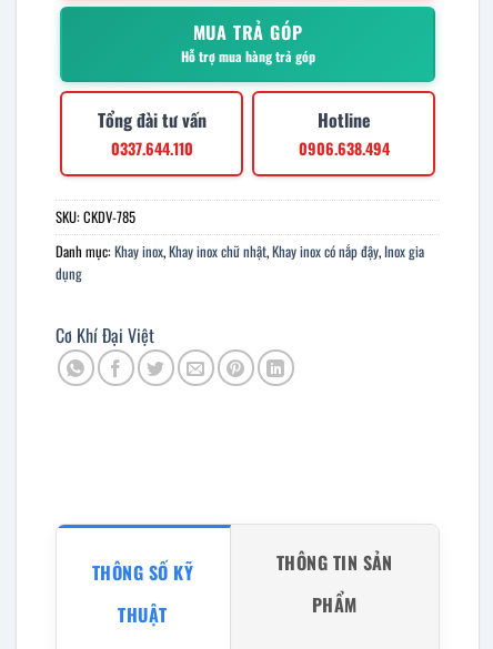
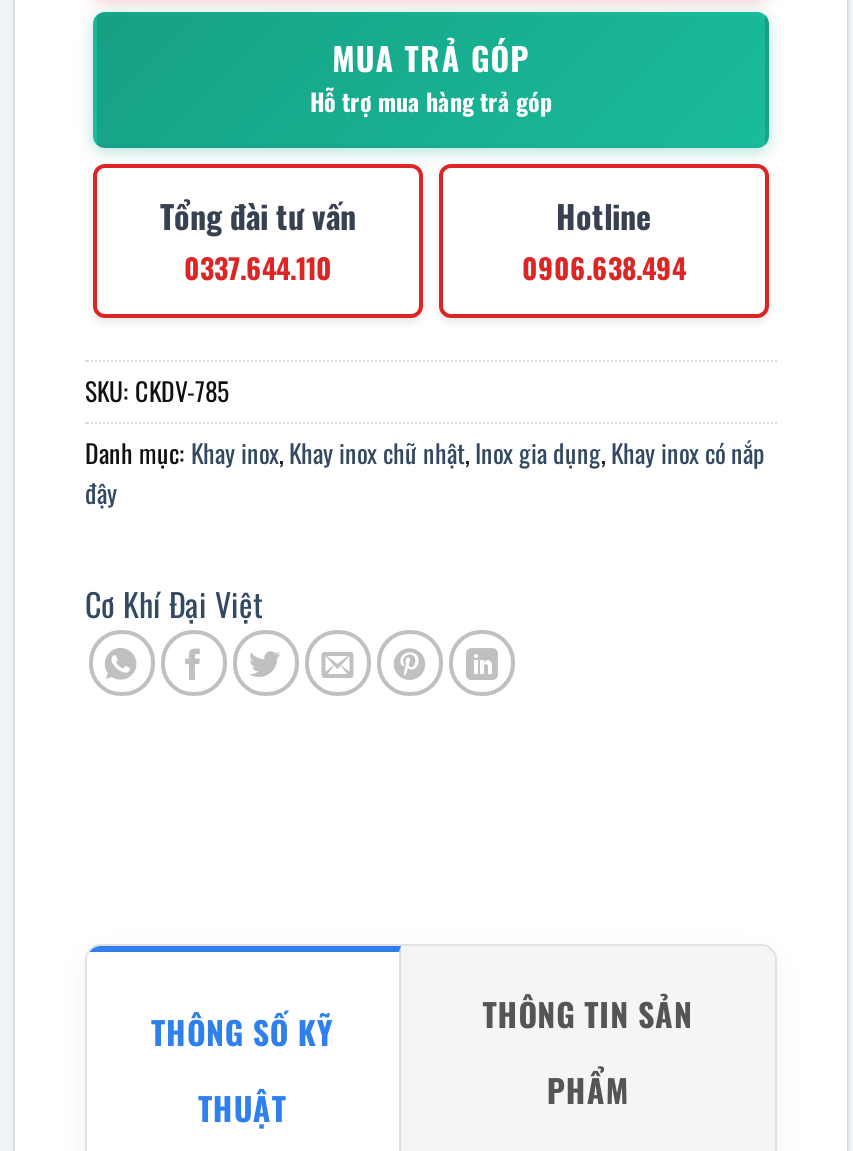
- Danh mục: Khay inox, Khay inox chữ nhật, Khay inox có nắp đậy, Inox gia
- dụng
+ Danh mục: Khay inox, Khay inox chữ nhật, Inox gia dụng, Khay inox có nắp
+ đậy
